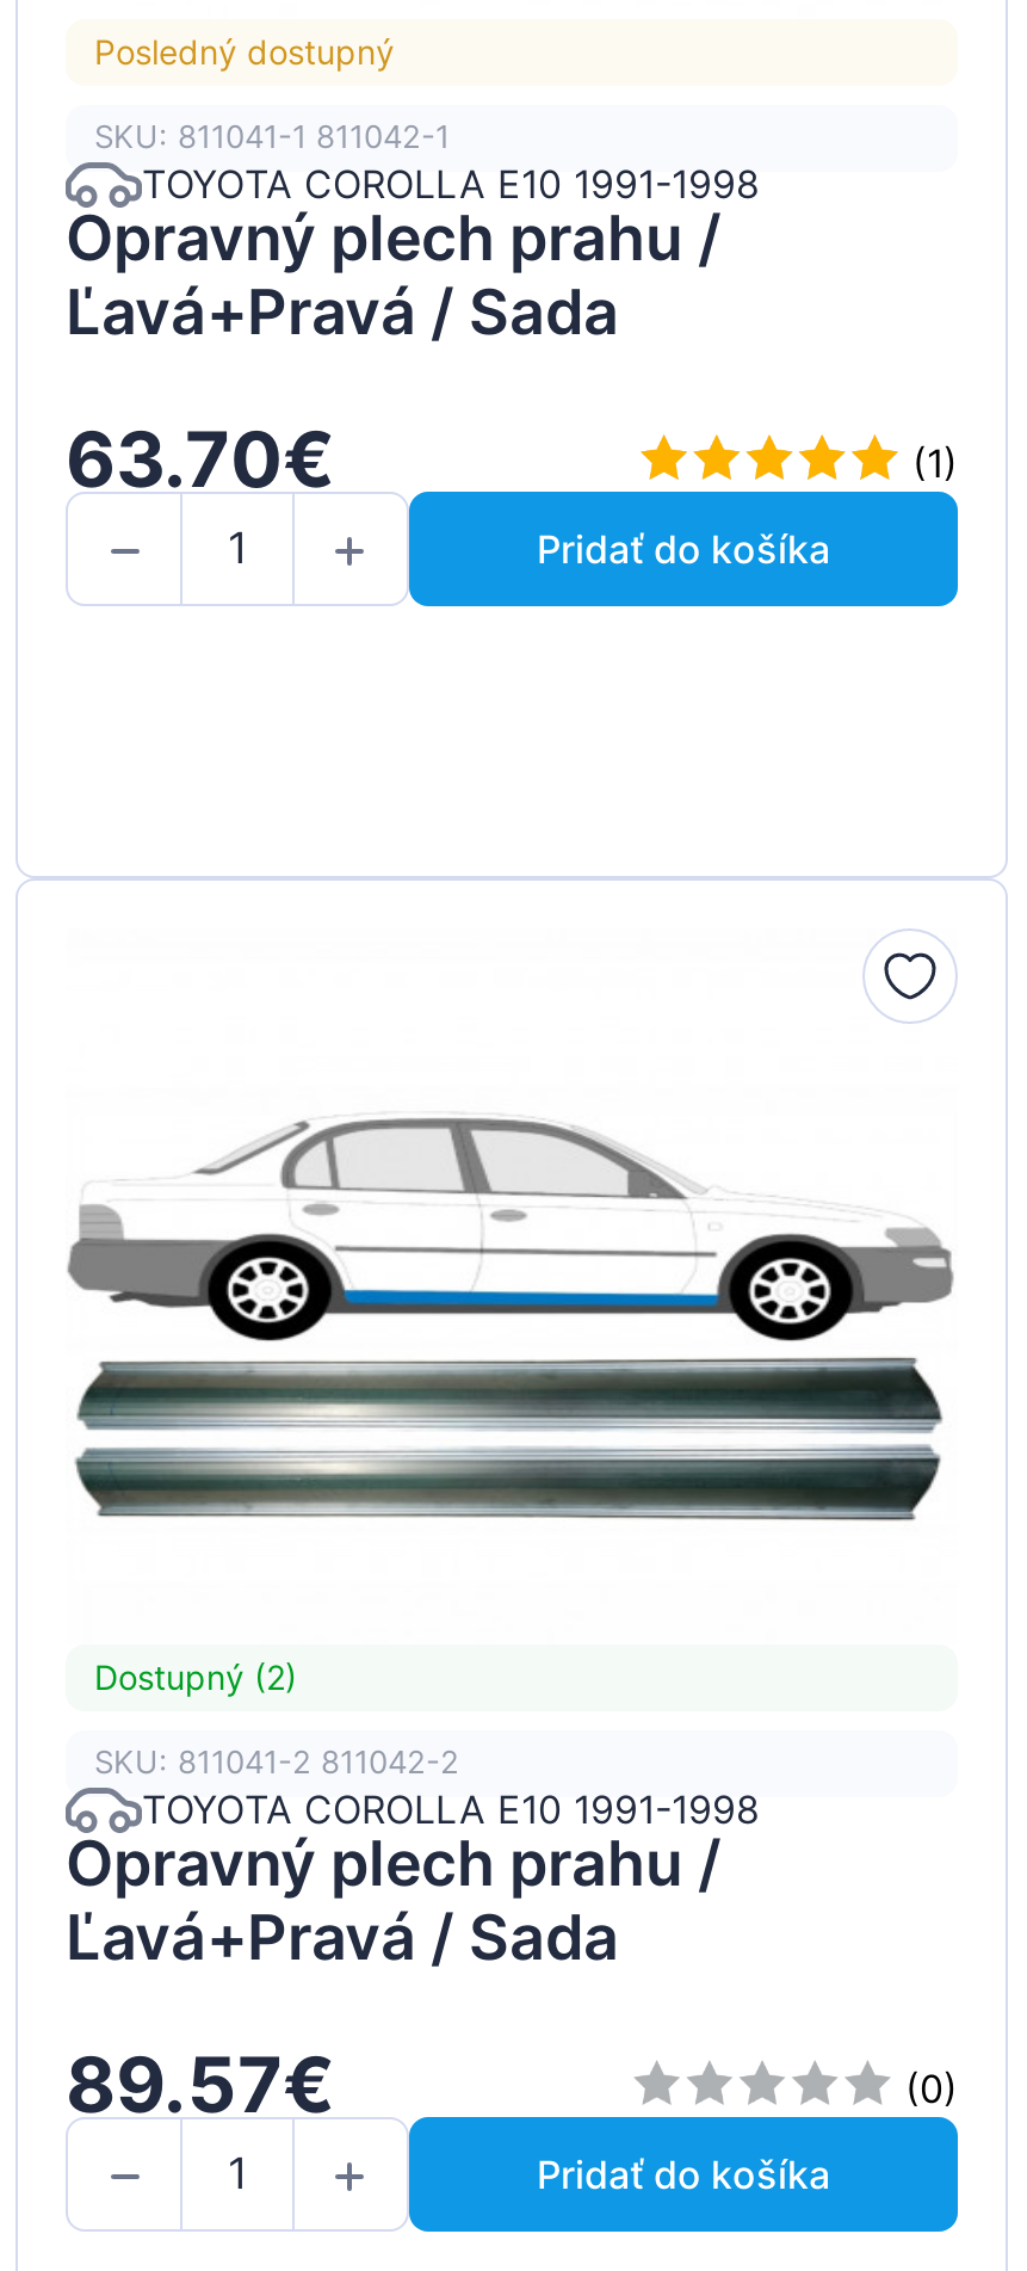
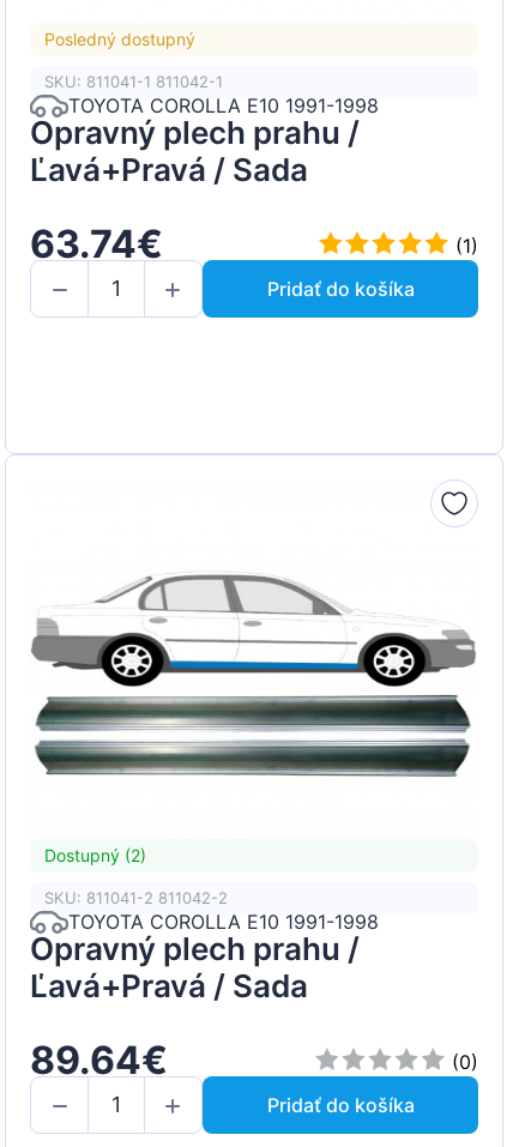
- 63.70€
+ 63.74€

- 89.57€
+ 89.64€
